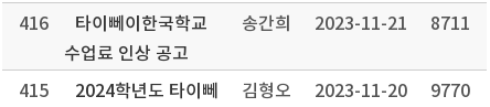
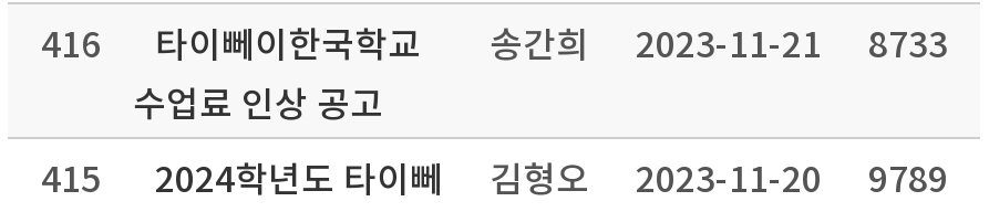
- 416 타이뻬이한국학교 송간희 2023-11-21 8711
+ 416 타이뻬이한국학교 송간희 2023-11-21 8733

- 415 2024학년도 타이뻬 김형오 2023-11-20 9770
+ 415 2024학년도 타이뻬 김형오 2023-11-20 9789
